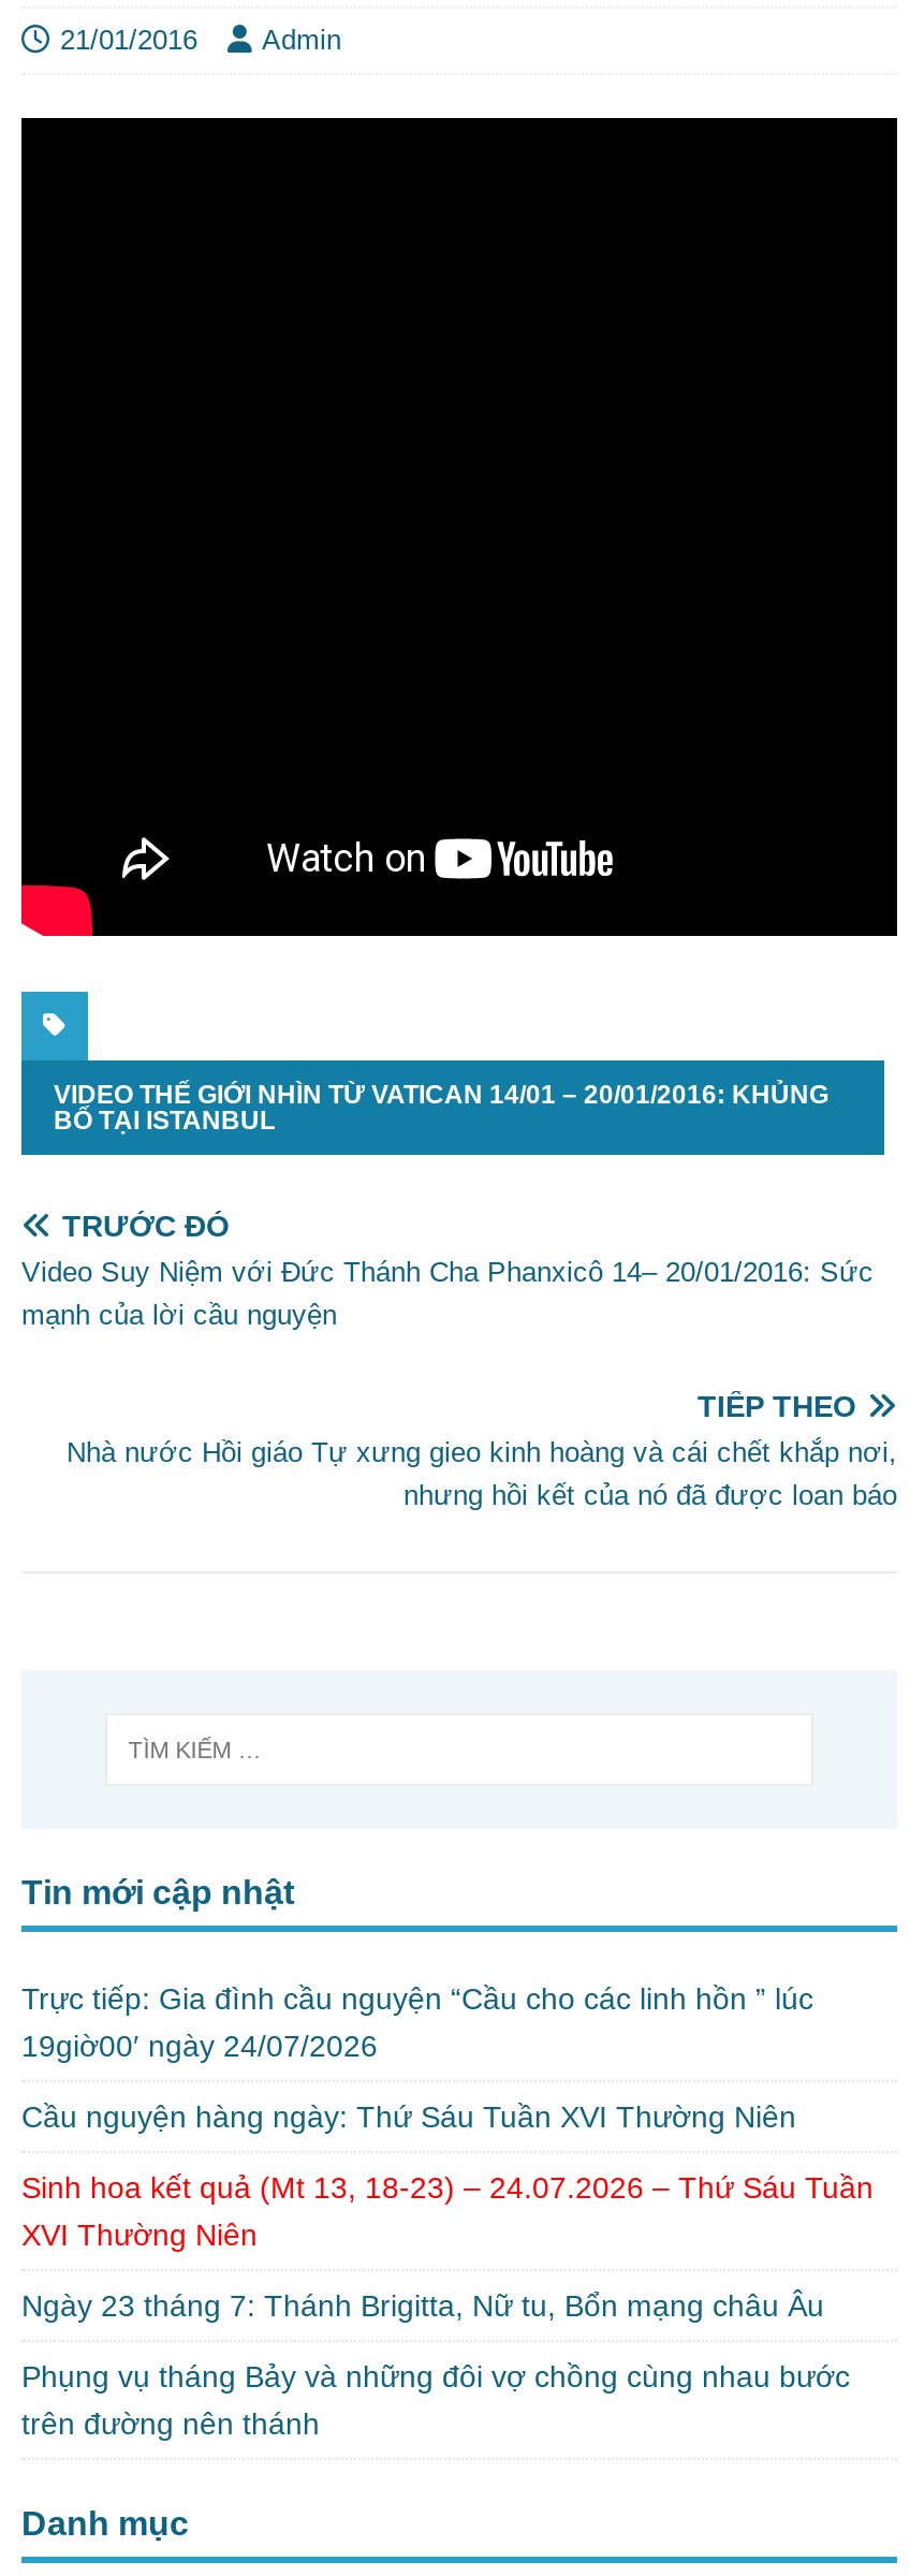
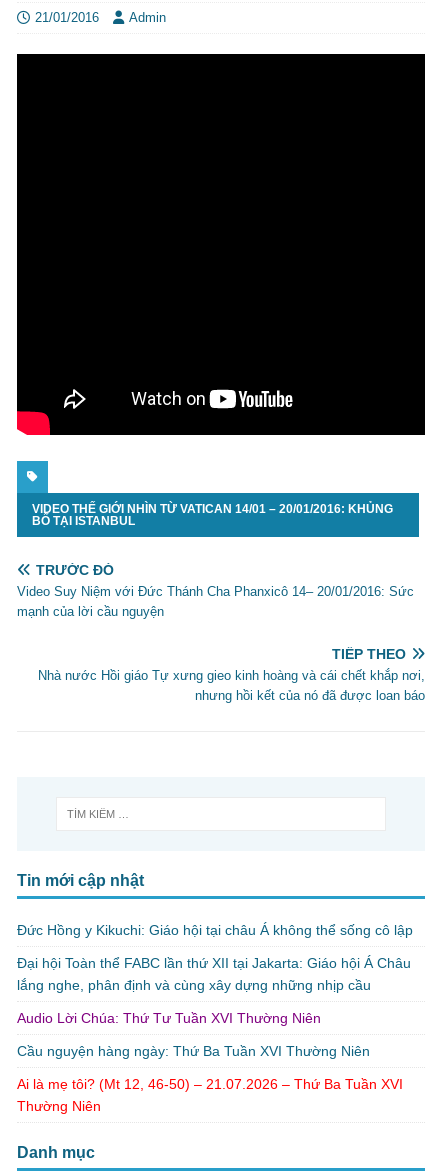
- Trực tiếp: Gia đình cầu nguyện “Cầu cho các linh hồn ” lúc
- 19giờ00′ ngày 24/07/2026
+ Đức Hồng y Kikuchi: Giáo hội tại châu Á không thể sống cô lập

- Cầu nguyện hàng ngày: Thứ Sáu Tuần XVI Thường Niên
+ Đại hội Toàn thể FABC lần thứ XII tại Jakarta: Giáo hội Á Châu
+ lắng nghe, phân định và cùng xây dựng những nhịp cầu

- Sinh hoa kết quả (Mt 13, 18-23) – 24.07.2026 – Thứ Sáu Tuần
- XVI Thường Niên
+ Audio Lời Chúa: Thứ Tư Tuần XVI Thường Niên

- Ngày 23 tháng 7: Thánh Brigitta, Nữ tu, Bổn mạng châu Âu
+ Cầu nguyện hàng ngày: Thứ Ba Tuần XVI Thường Niên

- Phụng vụ tháng Bảy và những đôi vợ chồng cùng nhau bước
- trên đường nên thánh
+ Ai là mẹ tôi? (Mt 12, 46-50) – 21.07.2026 – Thứ Ba Tuần XVI
+ Thường Niên
